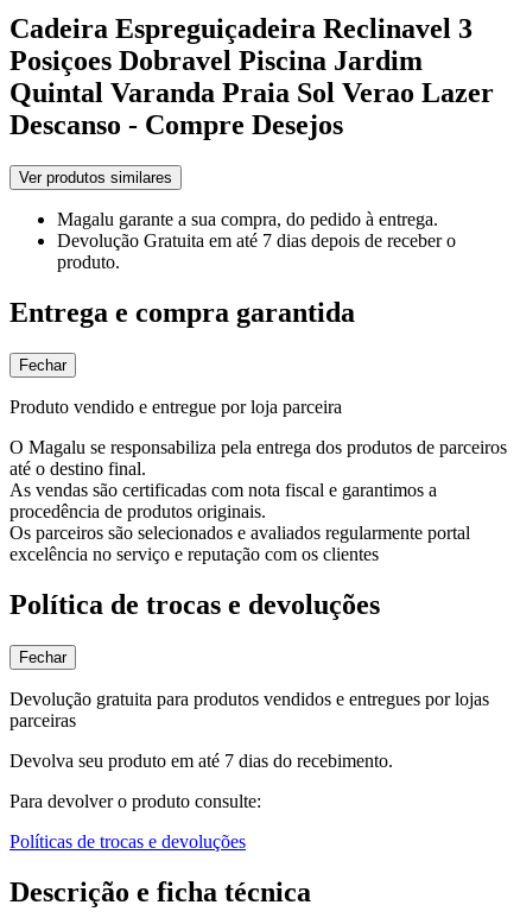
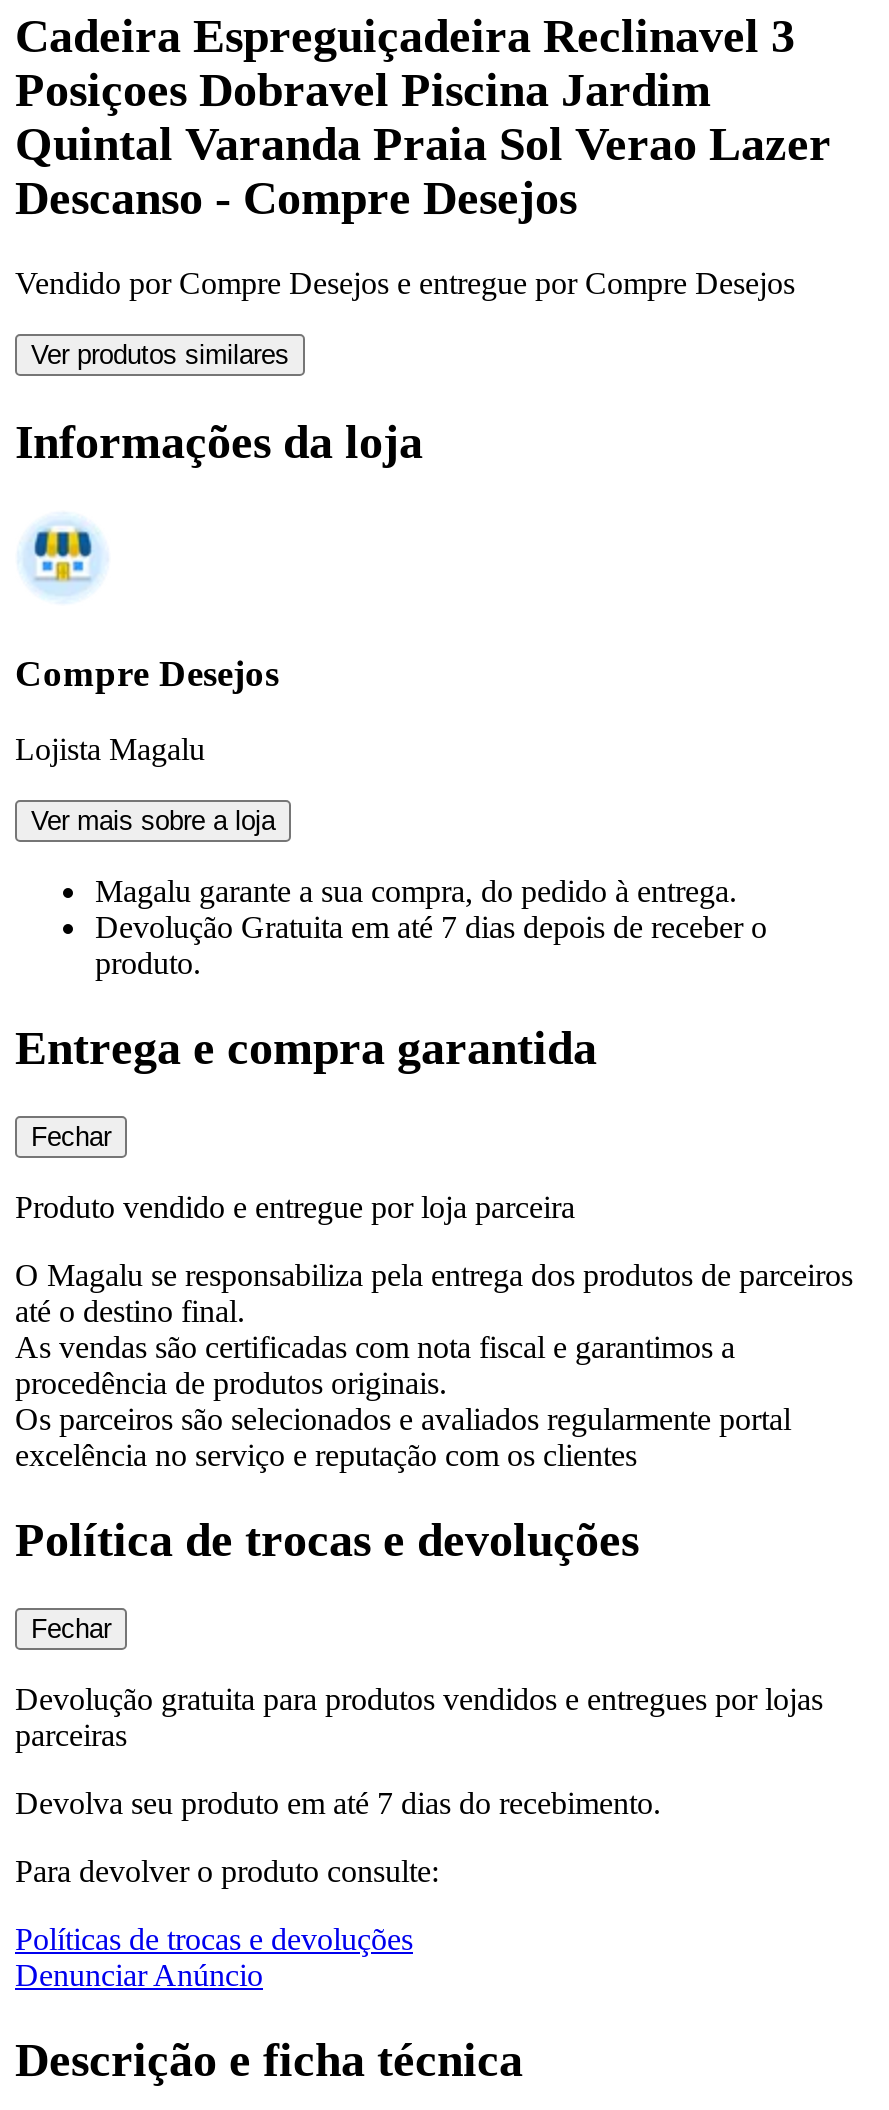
+ Vendido por Compre Desejos e entregue por Compre Desejos

+ Informações da loja

+ [image]
+ Compre Desejos
+ Lojista Magalu
+ Ver mais sobre a loja

+ Denunciar Anúncio
